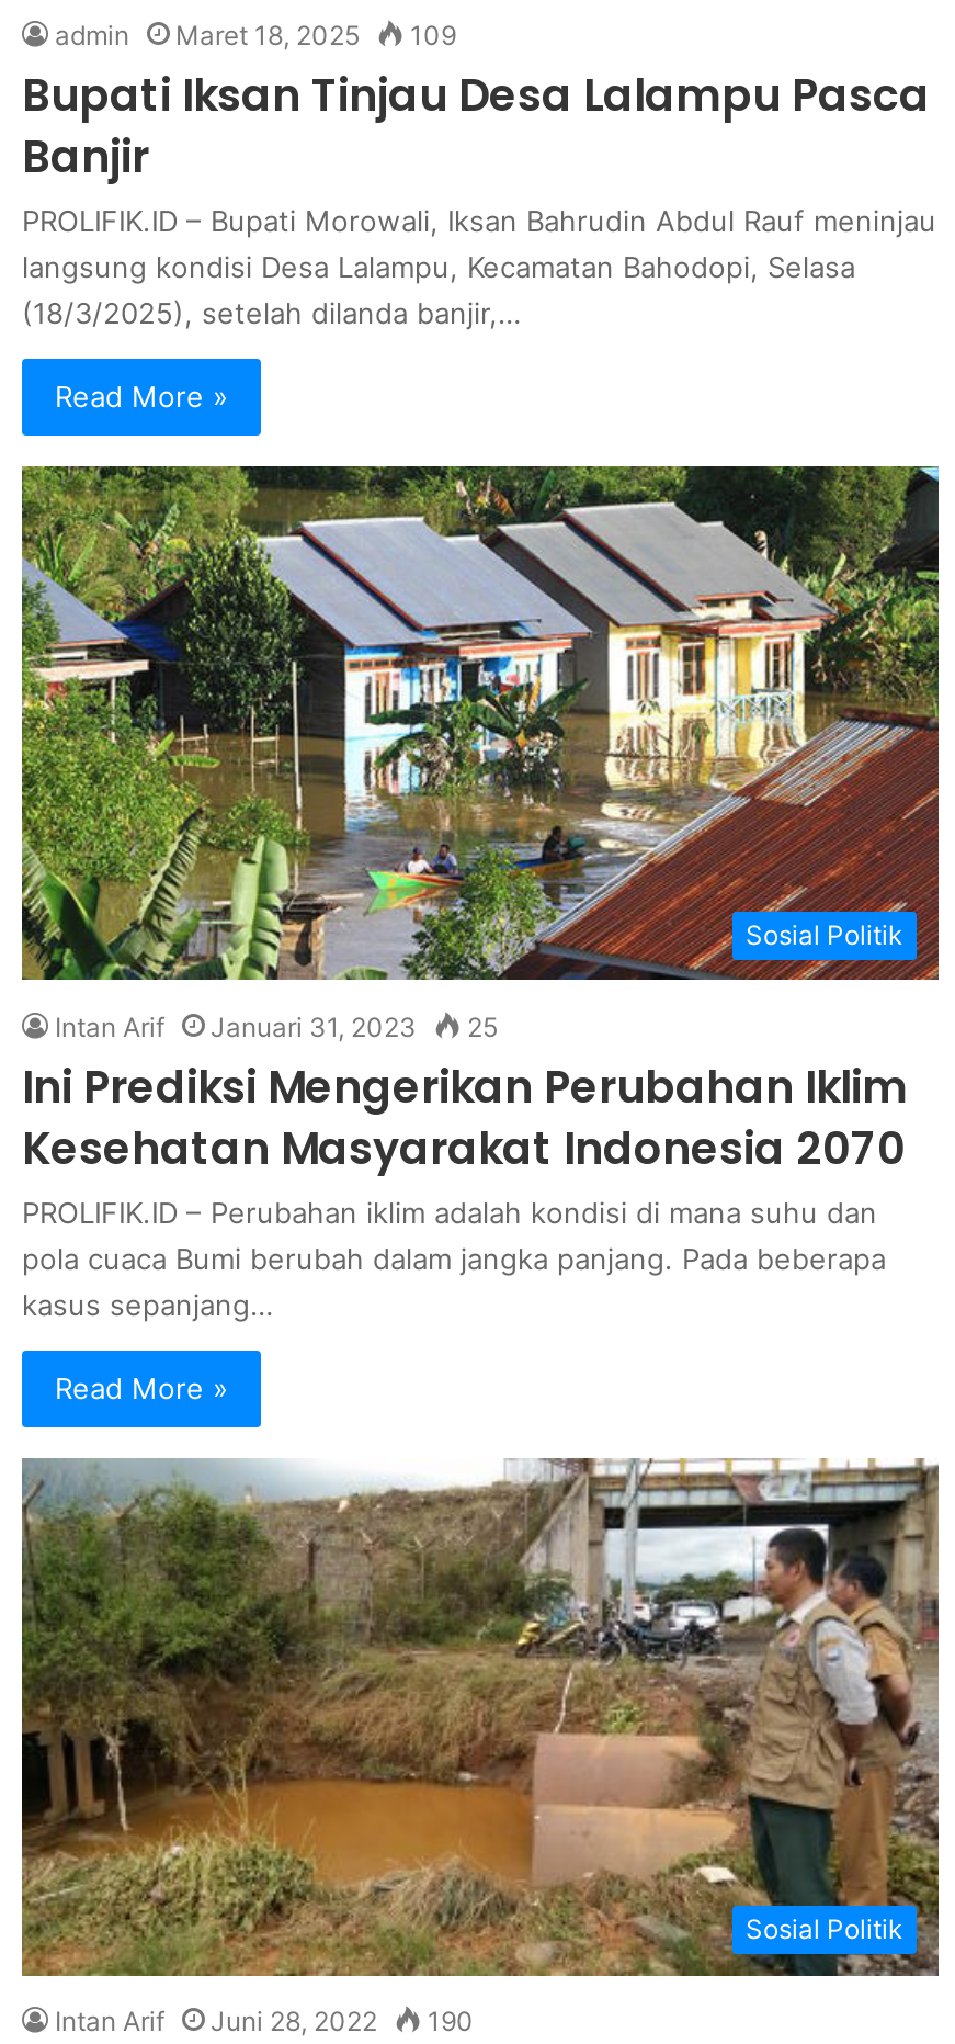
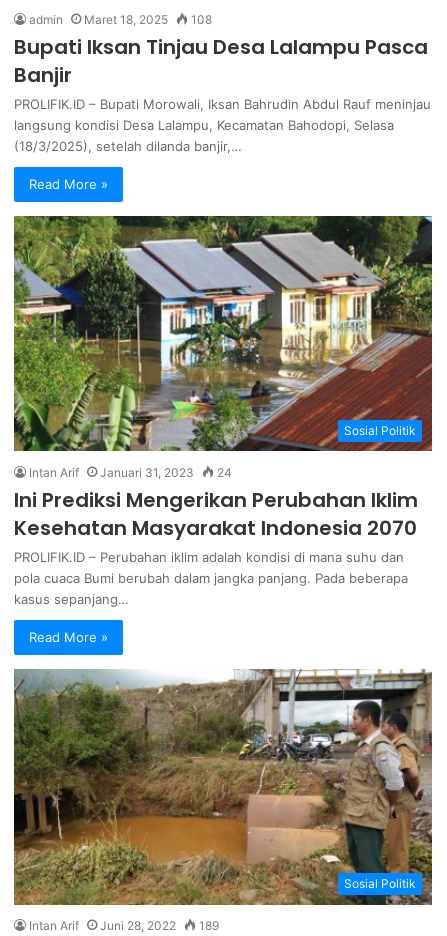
- admin Maret 18, 2025 109
+ admin Maret 18, 2025 108

- Intan Arif Januari 31, 2023 25
+ Intan Arif Januari 31, 2023 24

- Intan Arif Juni 28, 2022 190
+ Intan Arif Juni 28, 2022 189
